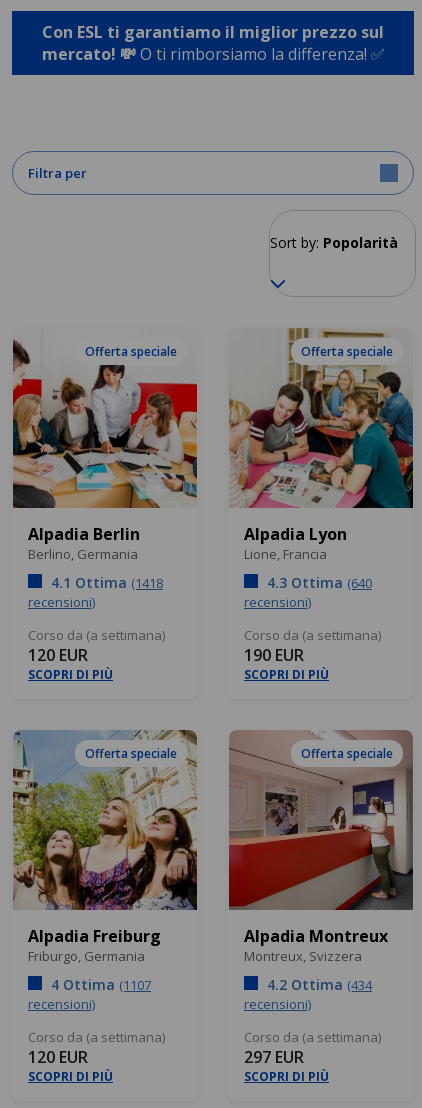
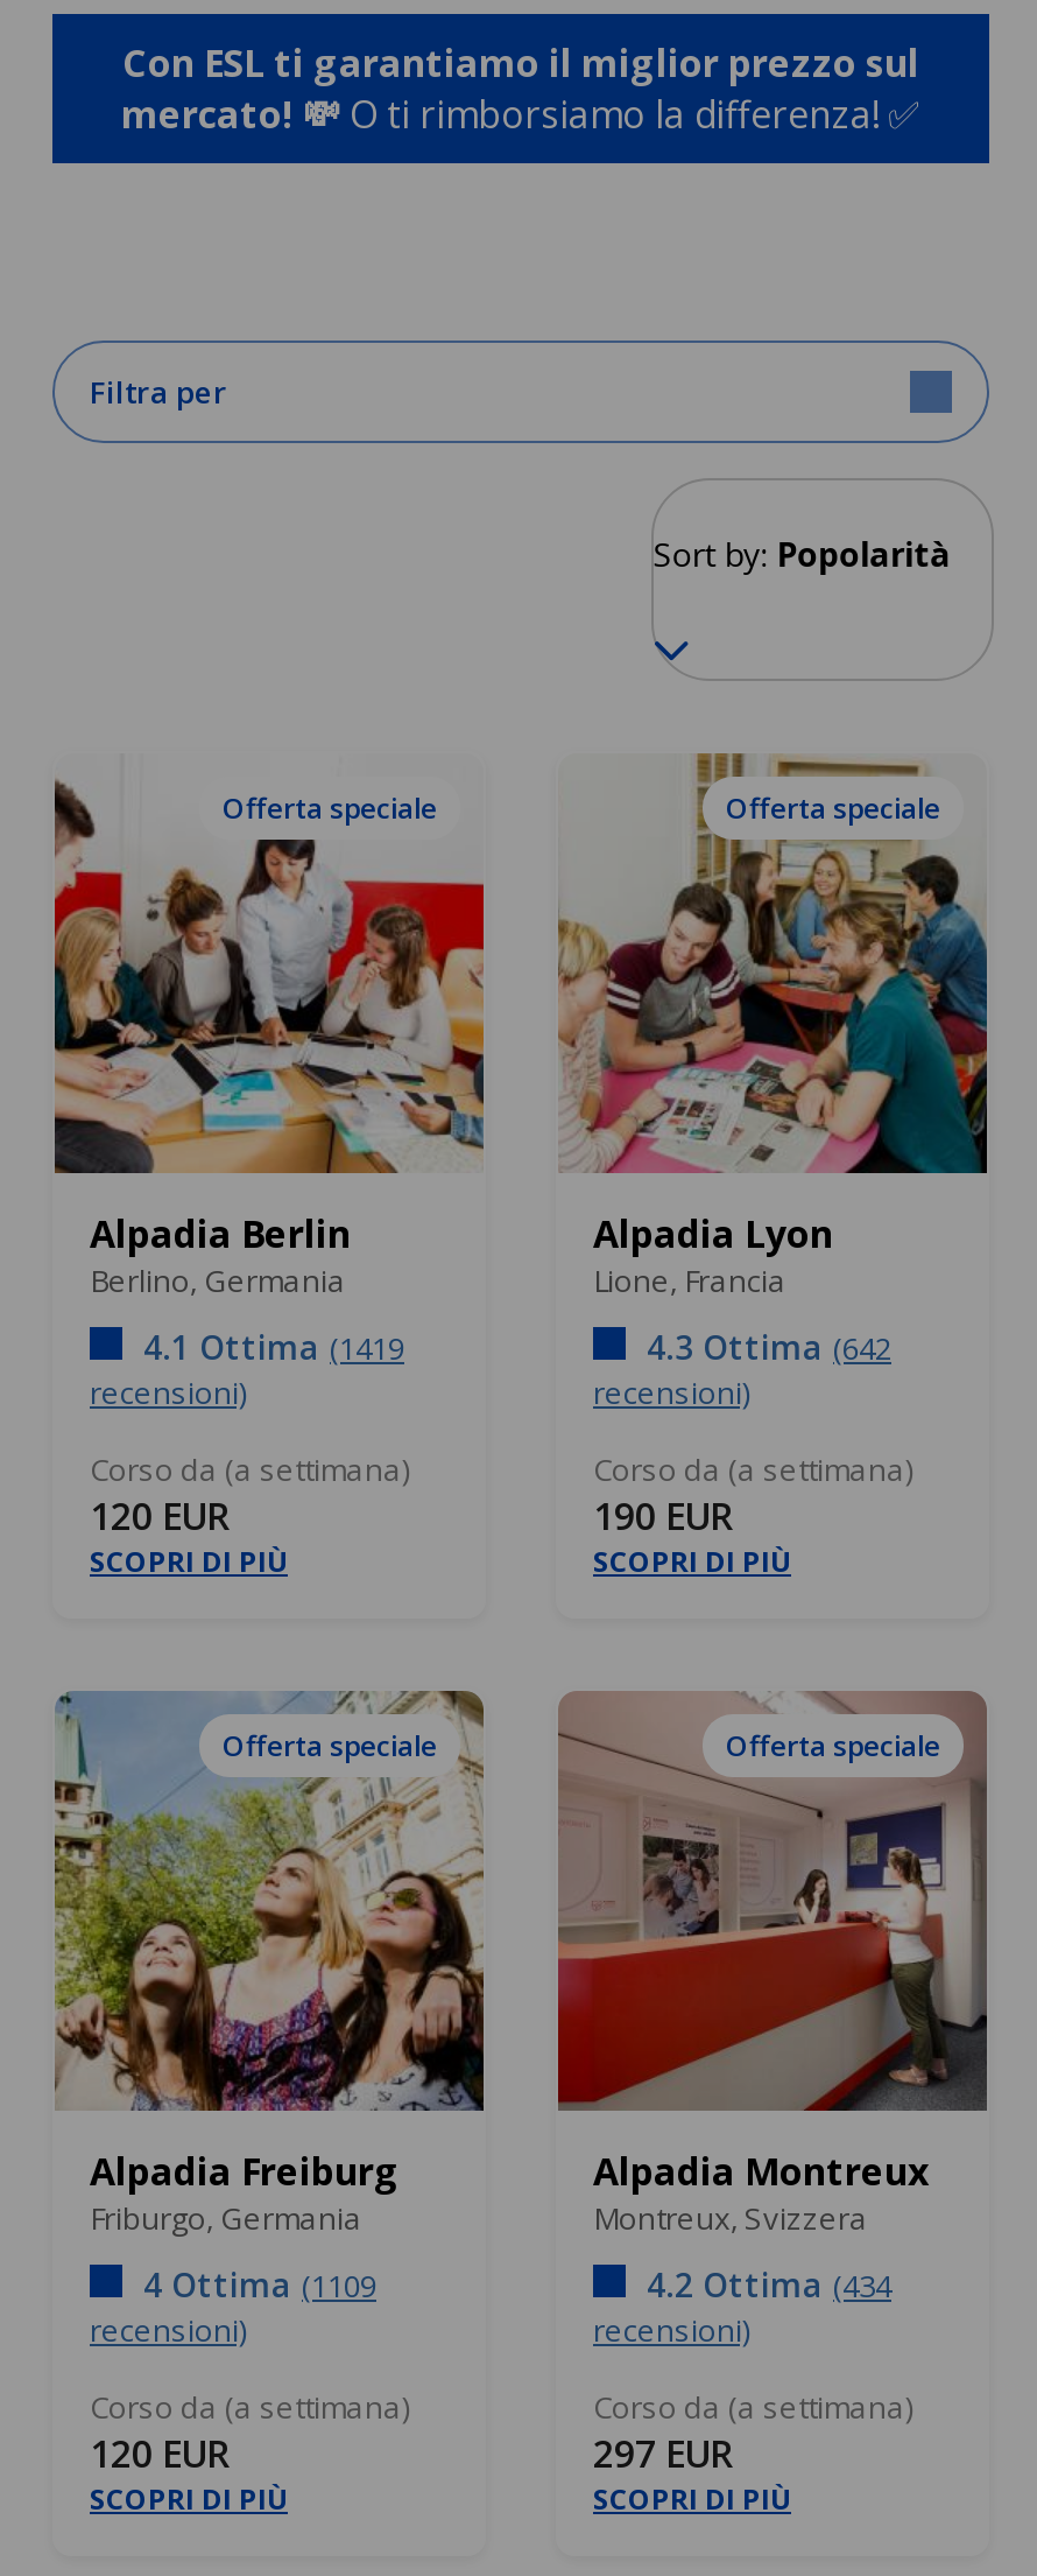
- 4.1 Ottima (1418
+ 4.1 Ottima (1419

- 4.3 Ottima (640
+ 4.3 Ottima (642

- 4 Ottima (1107
+ 4 Ottima (1109
